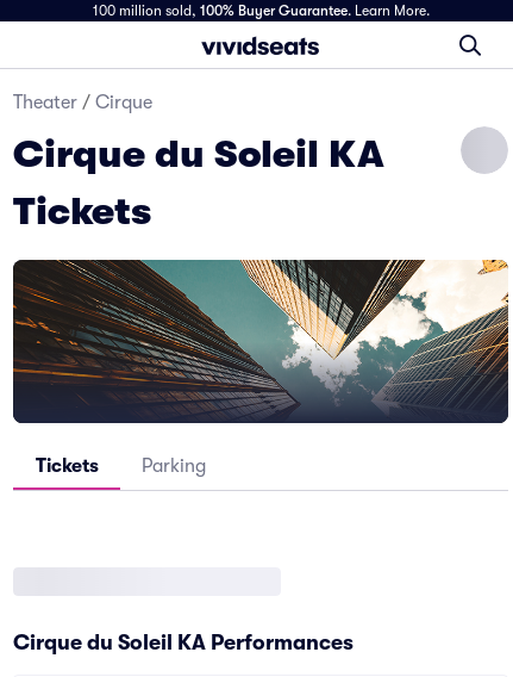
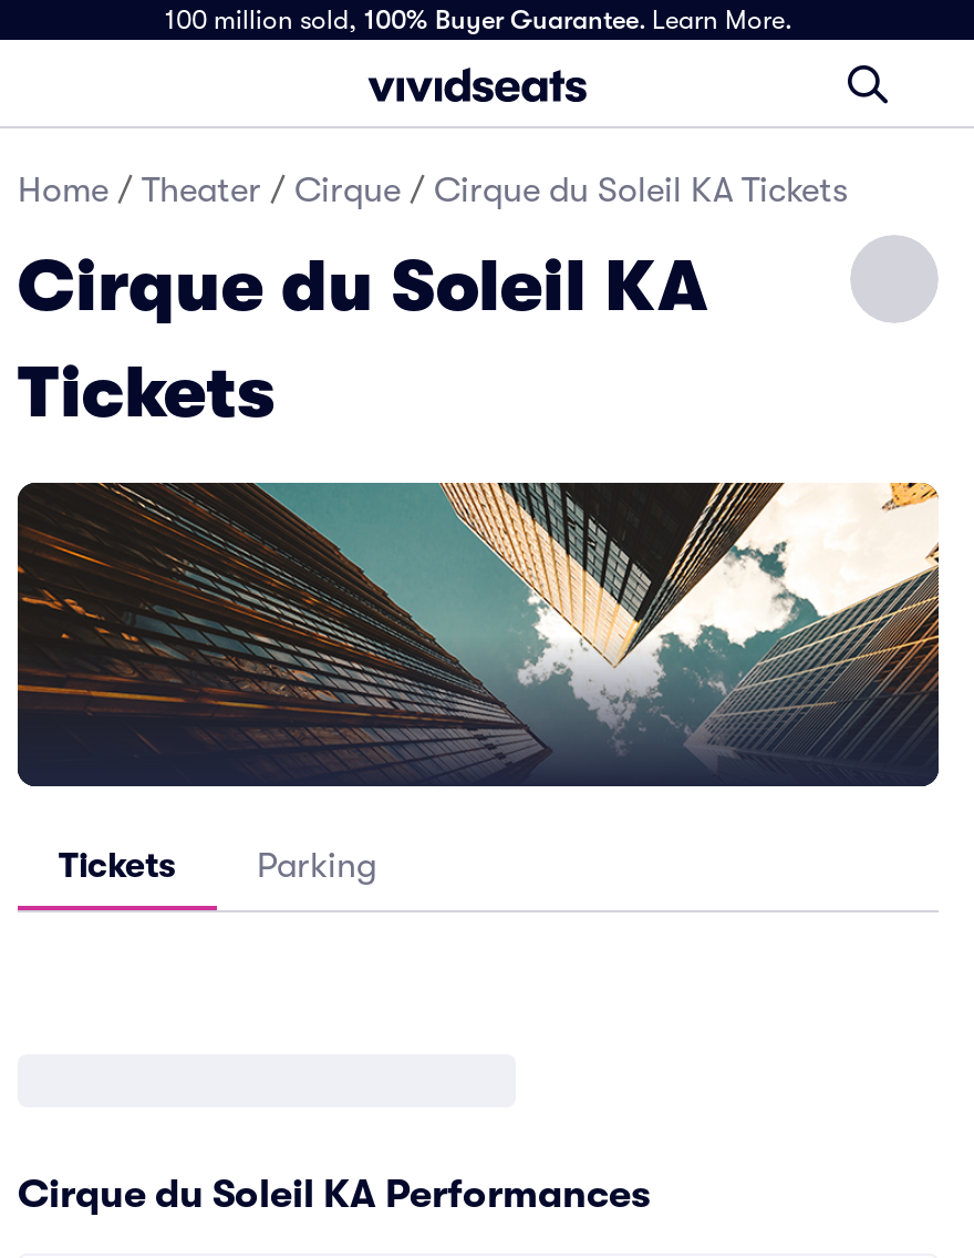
- Theater / Cirque
+ Home / Theater / Cirque / Cirque du Soleil KA Tickets
